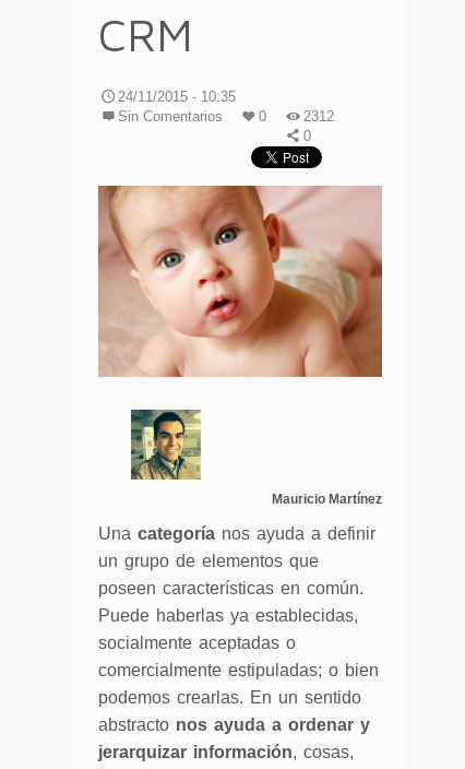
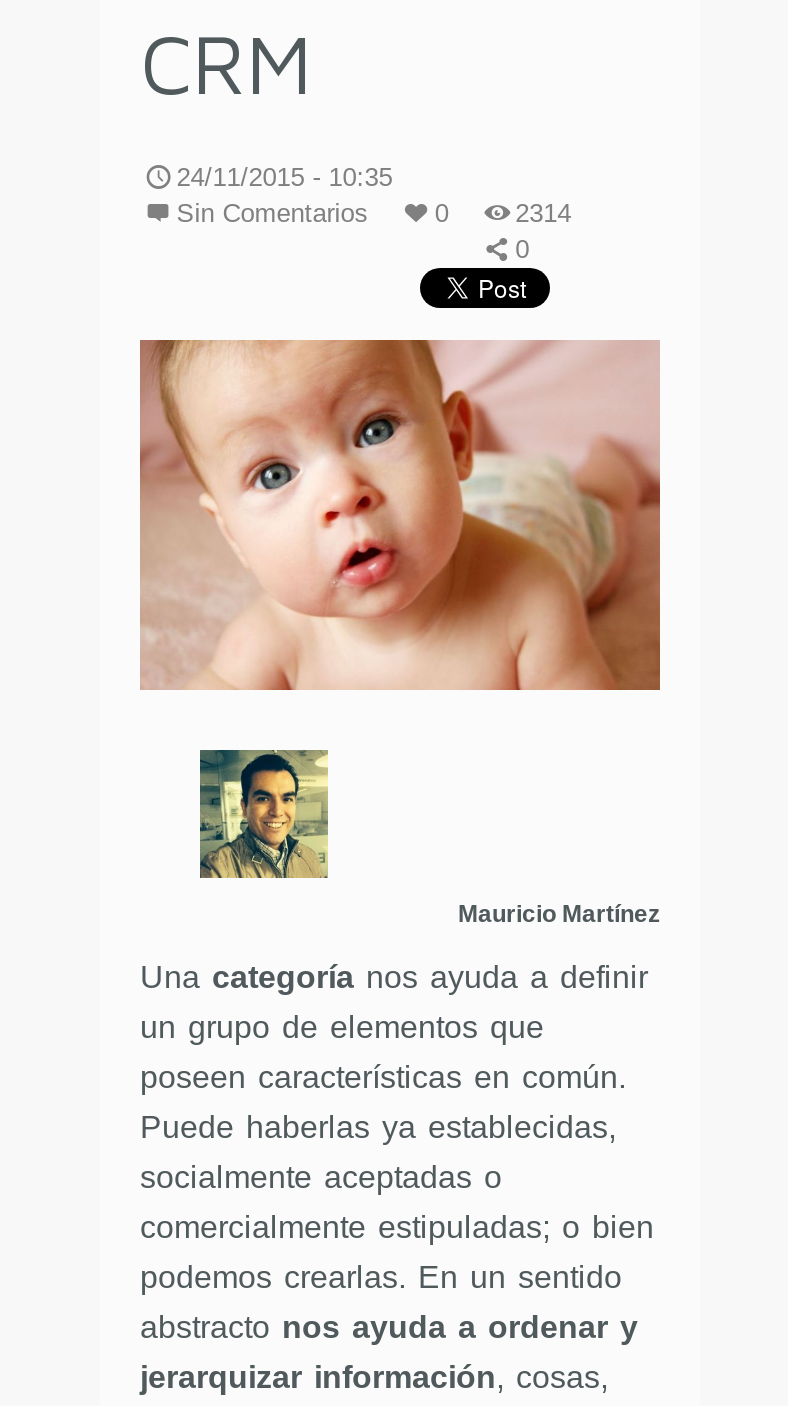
- 2312
+ 2314
